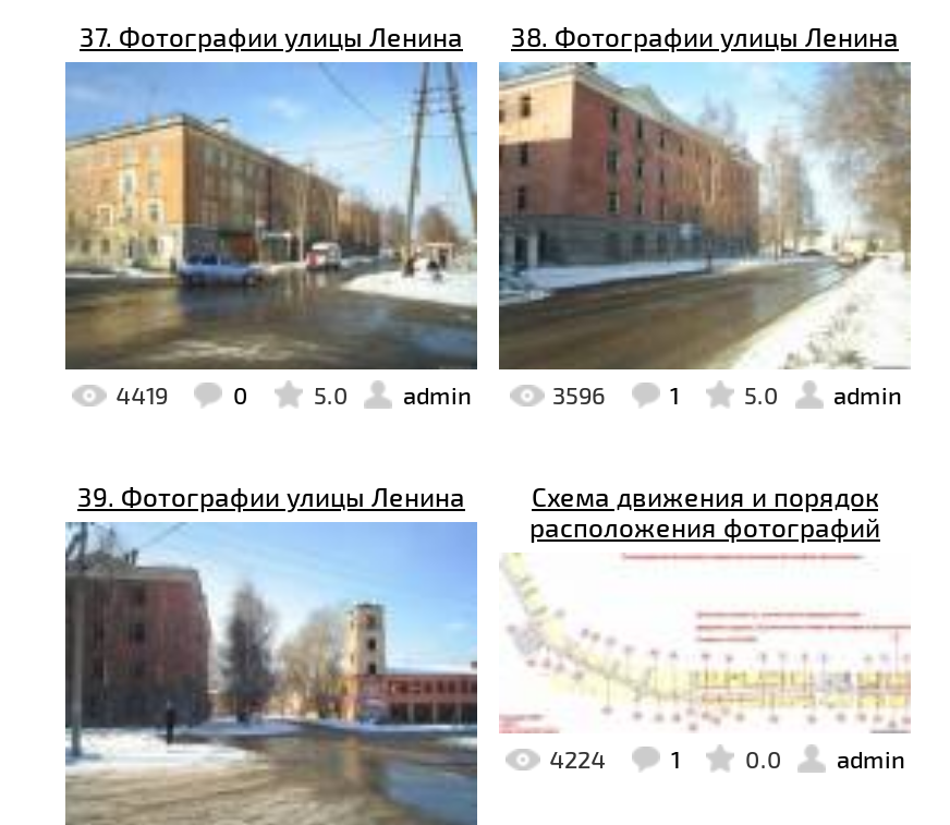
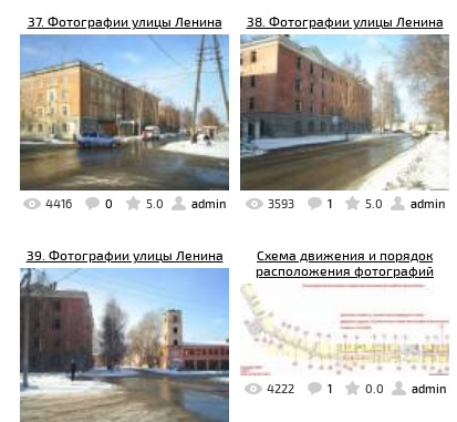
- 4419
+ 4416

- 3596
+ 3593

- 4224
+ 4222
